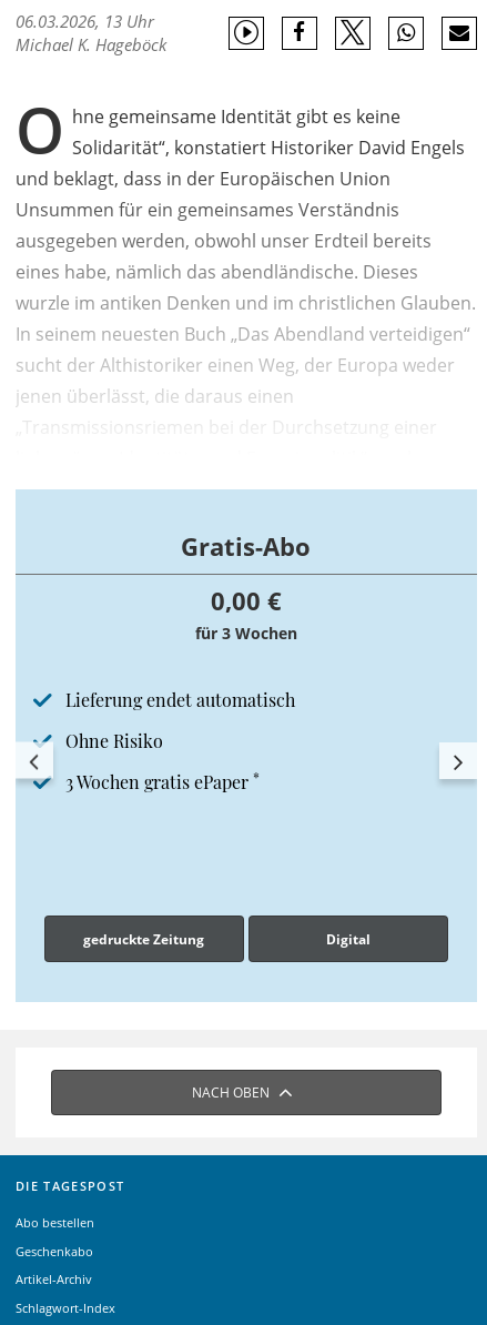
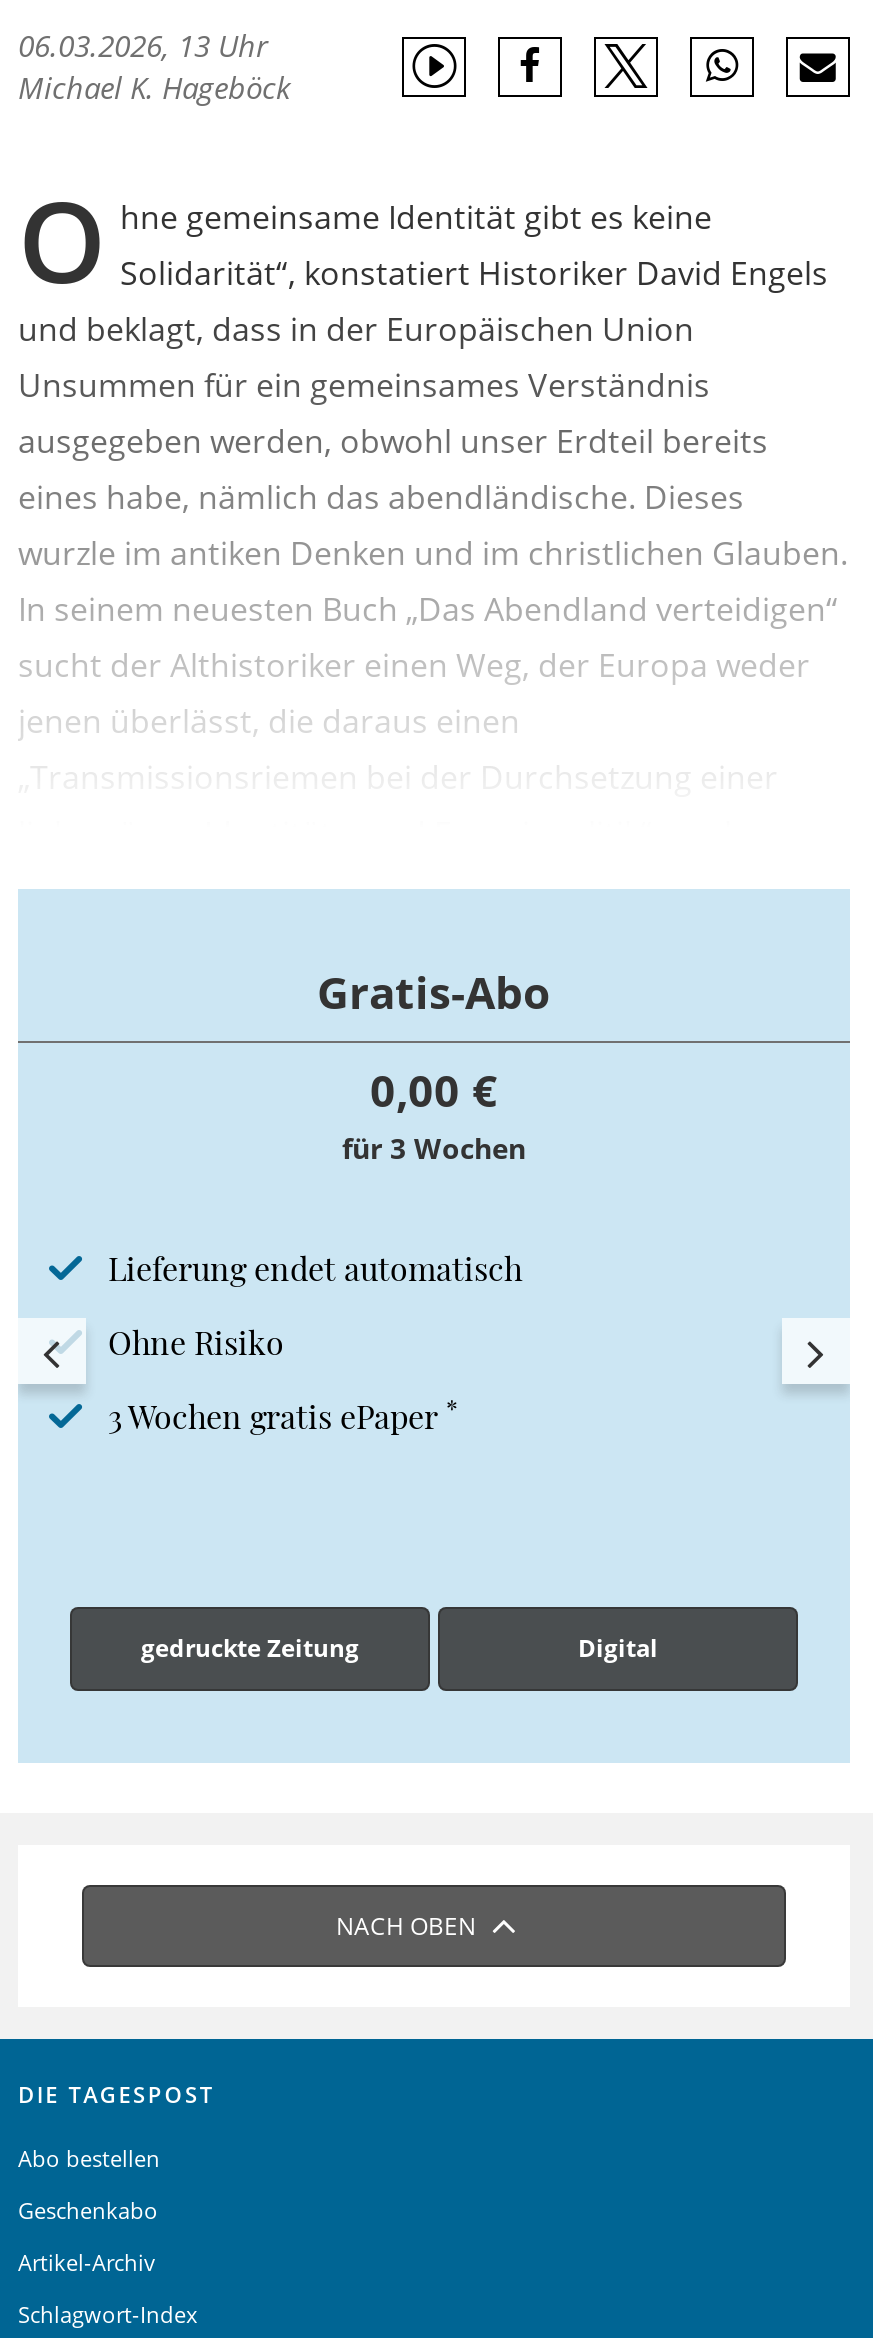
- [image]
+ [image]

- [image]
+ [image]
